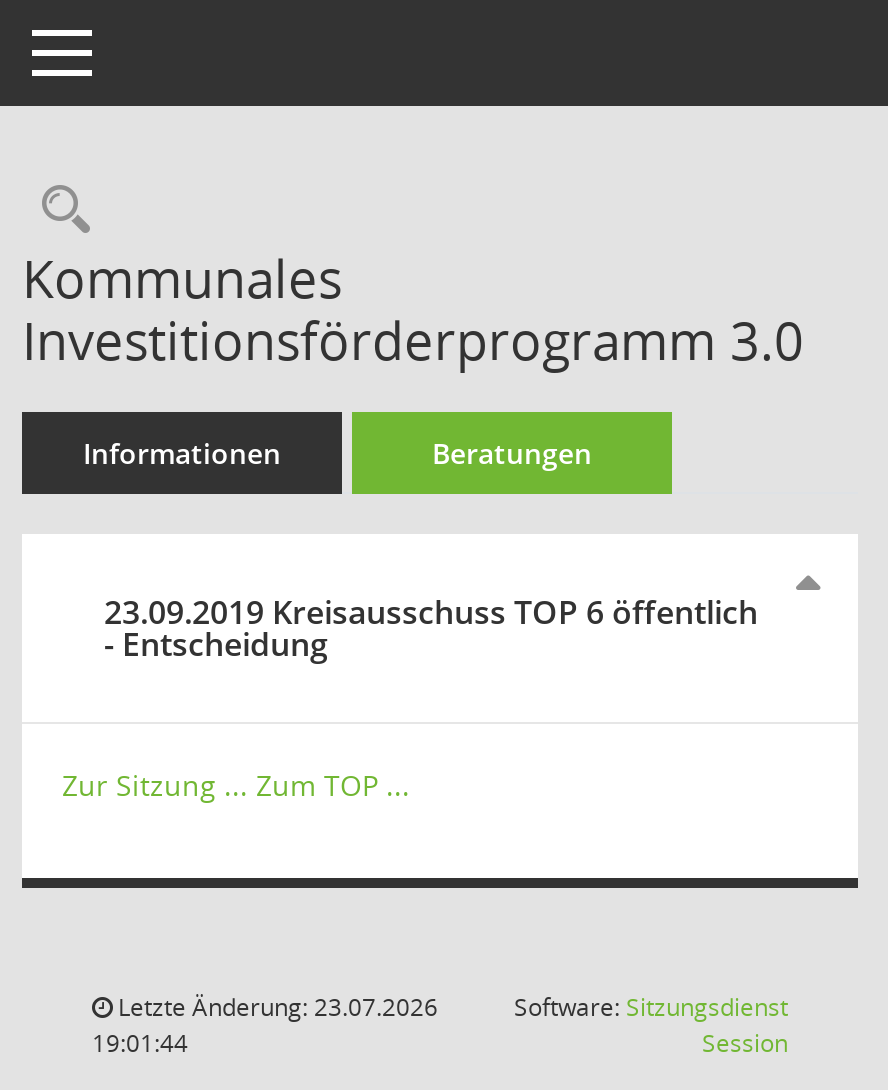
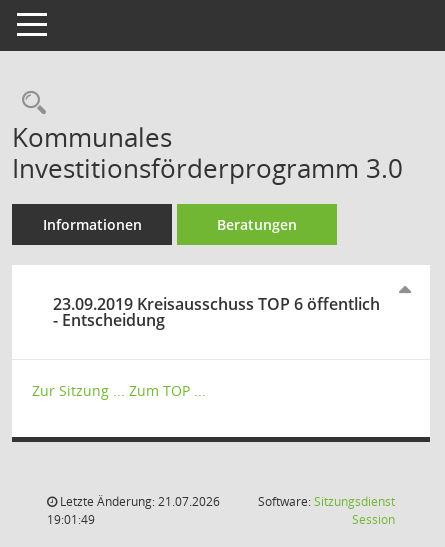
- Letzte Änderung: 23.07.2026
+ Letzte Änderung: 21.07.2026

- 19:01:44
+ 19:01:49
